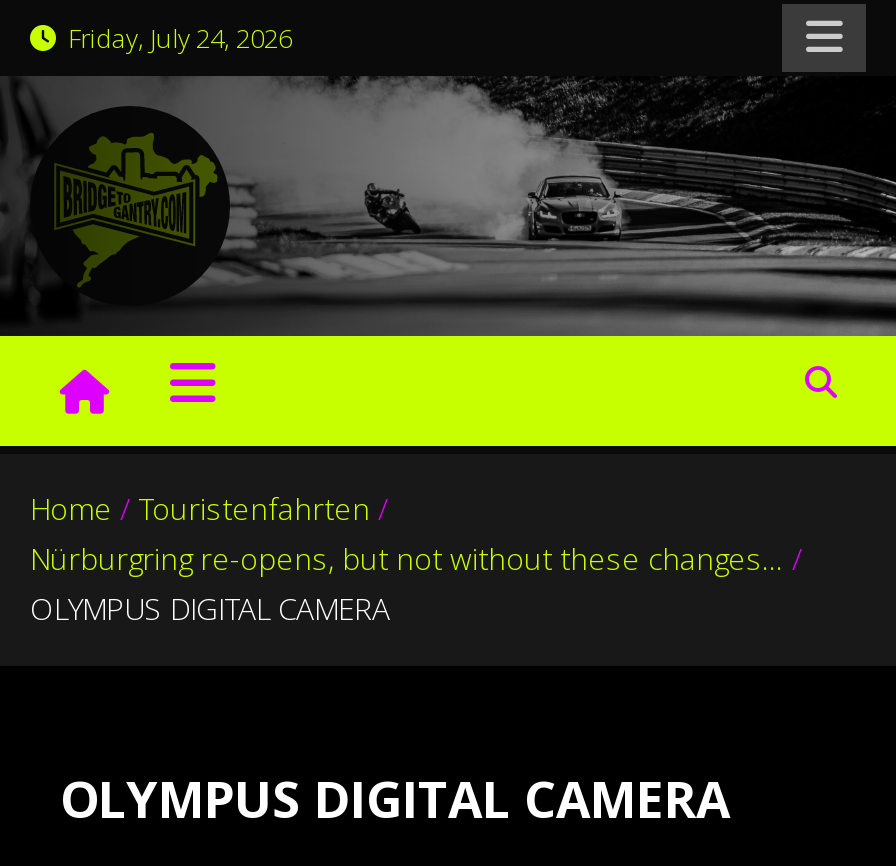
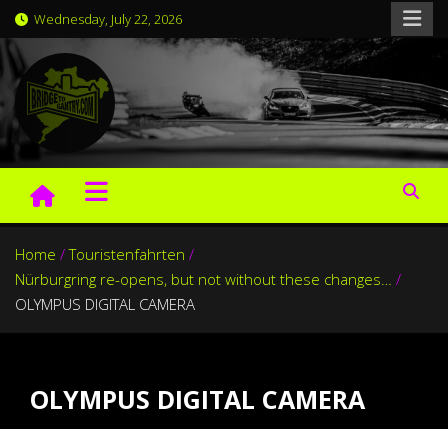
- Friday, July 24, 2026
+ Wednesday, July 22, 2026
